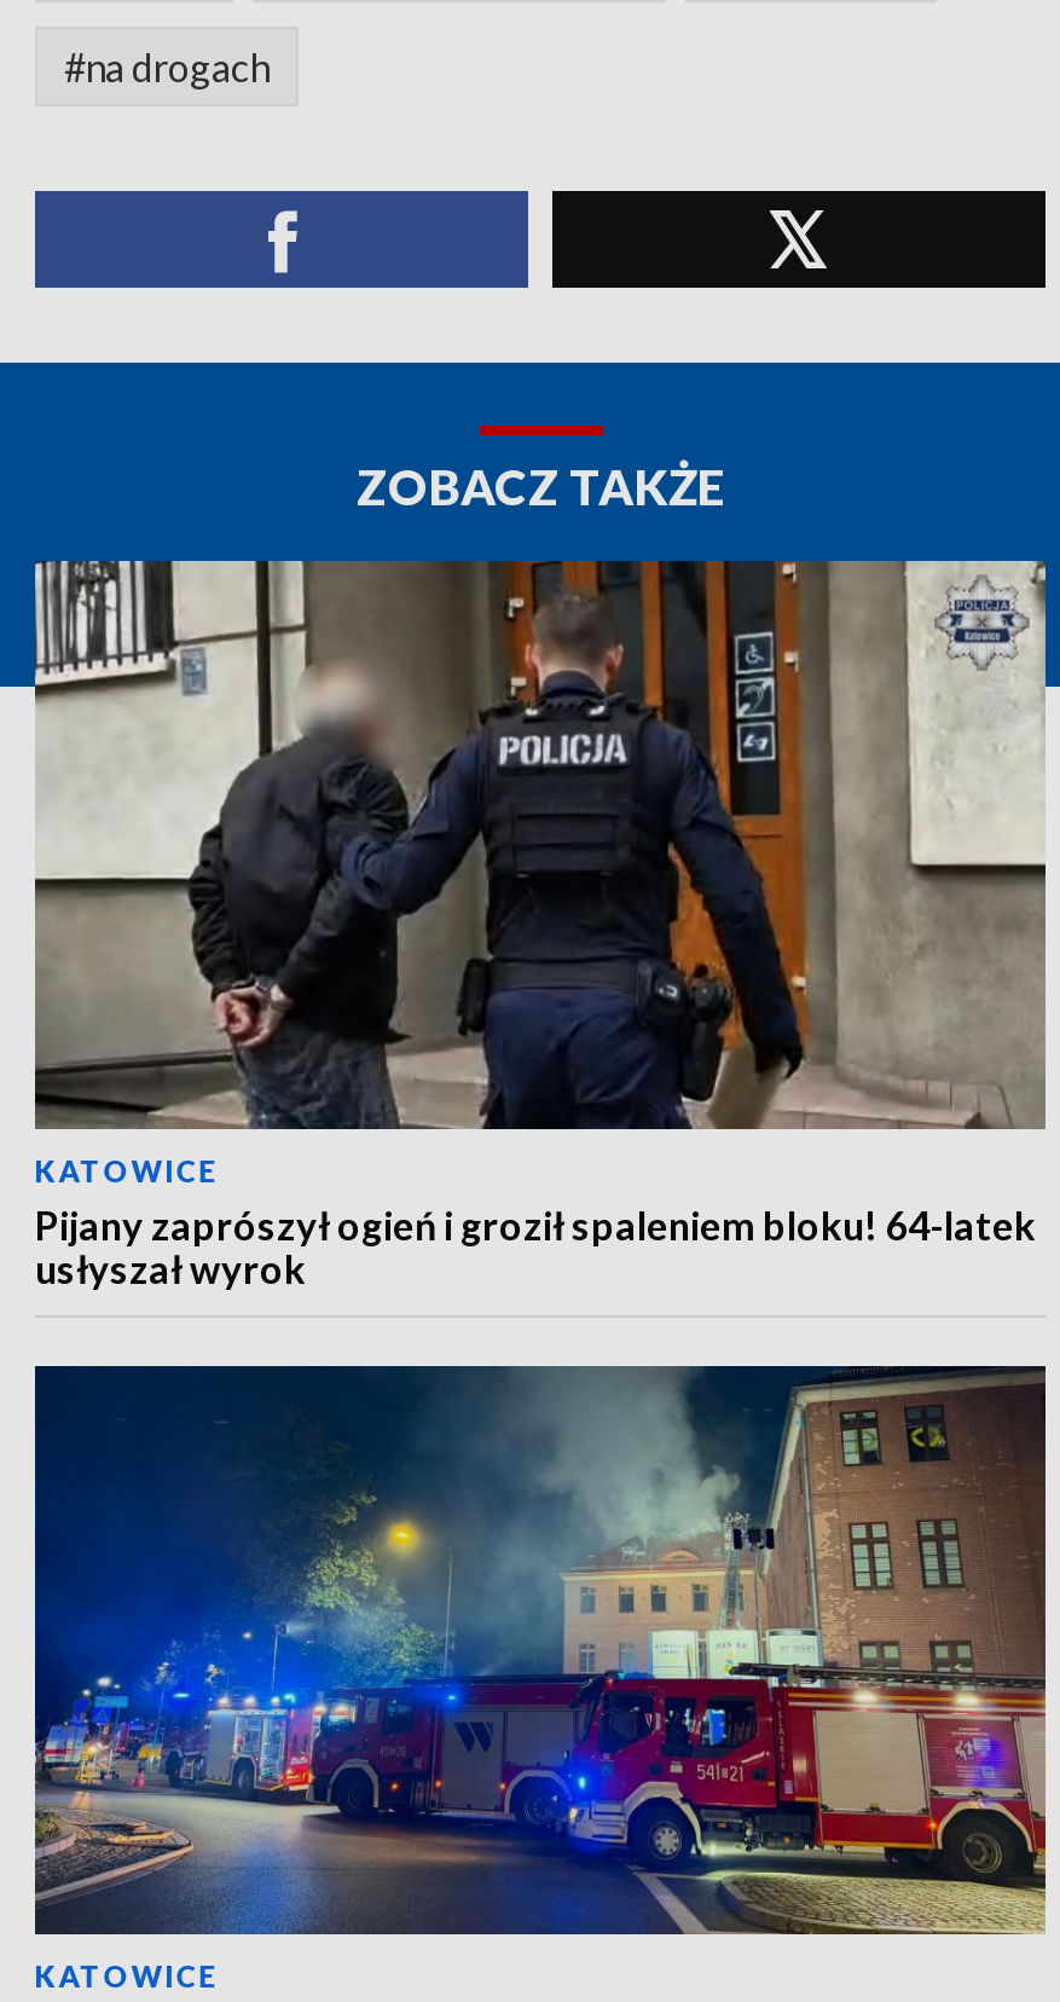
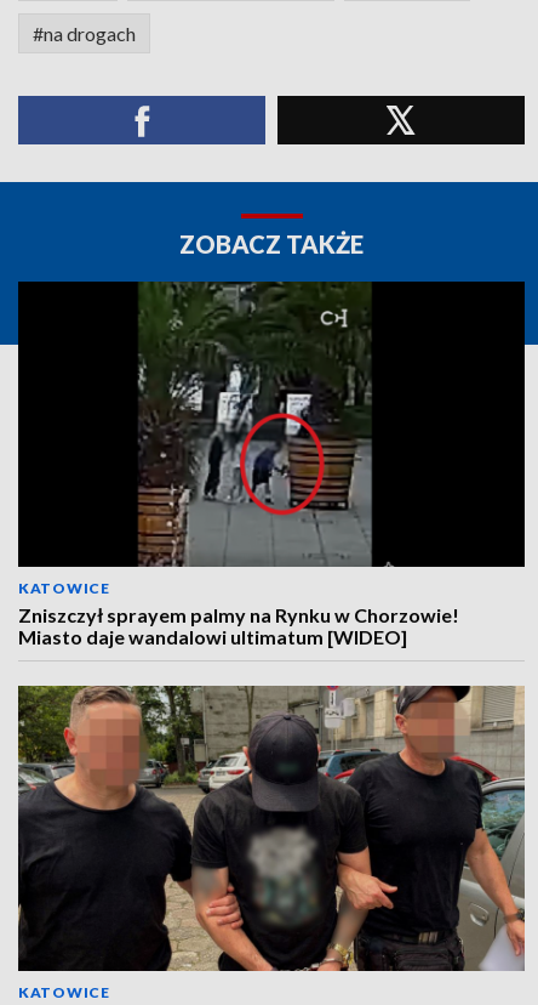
- [image]
- Pijany zaprószył ogień i groził spaleniem bloku! 64-latek
- usłyszał wyrok
+ [image]
+ Zniszczył sprayem palmy na Rynku w Chorzowie!
+ Miasto daje wandalowi ultimatum [WIDEO]

- [image]
+ [image]
